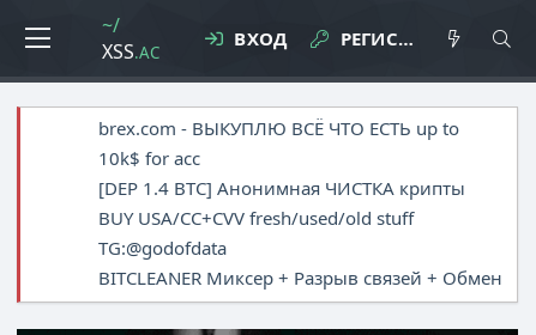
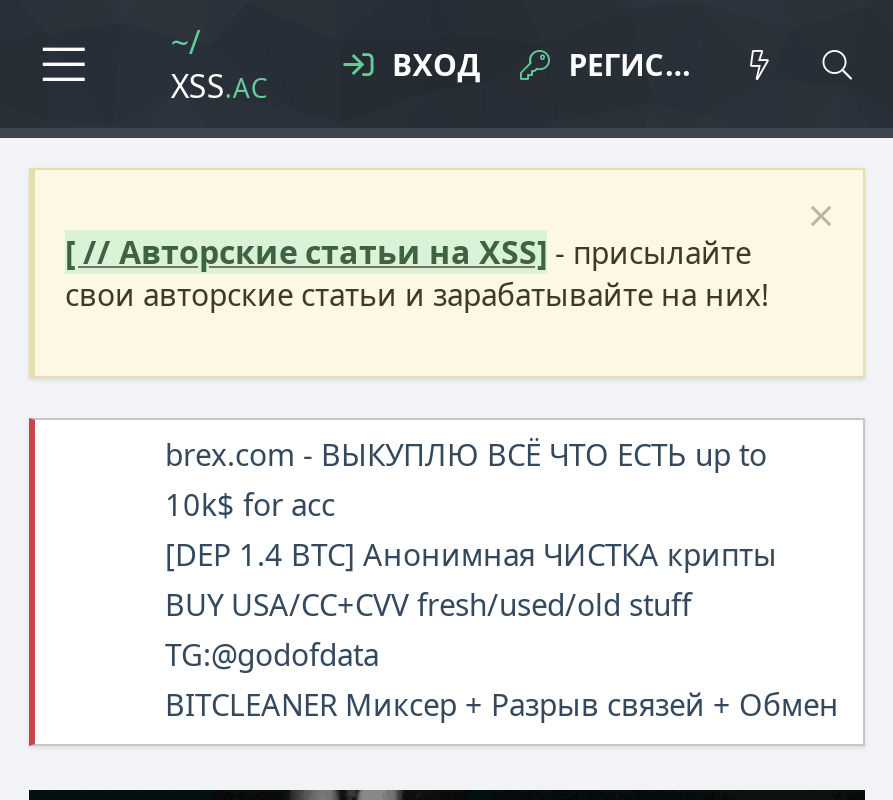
+ [image]
+ [ // Авторские статьи на XSS] - присылайте
+ свои авторские статьи и зарабатывайте на них!
